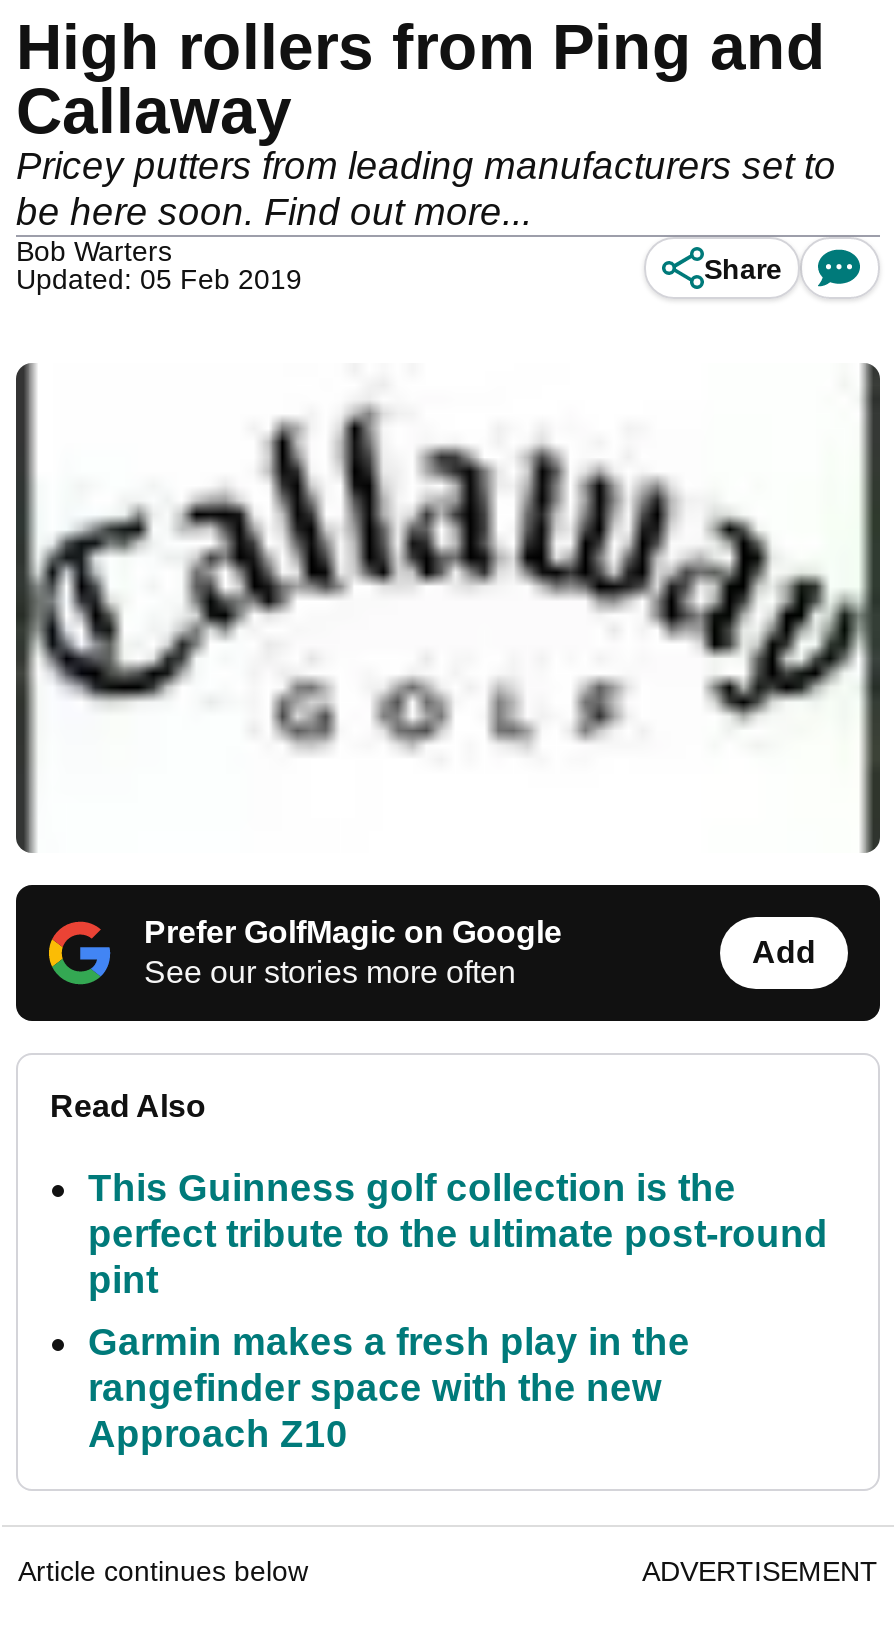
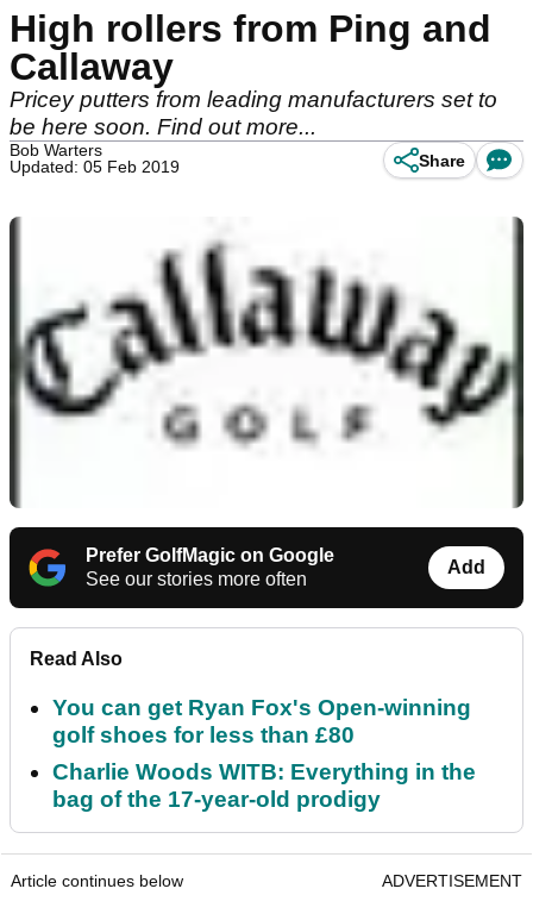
- This Guinness golf collection is the
- perfect tribute to the ultimate post-round
- pint
+ You can get Ryan Fox's Open-winning
+ golf shoes for less than £80

- Garmin makes a fresh play in the
- rangefinder space with the new
- Approach Z10
+ Charlie Woods WITB: Everything in the
+ bag of the 17-year-old prodigy
